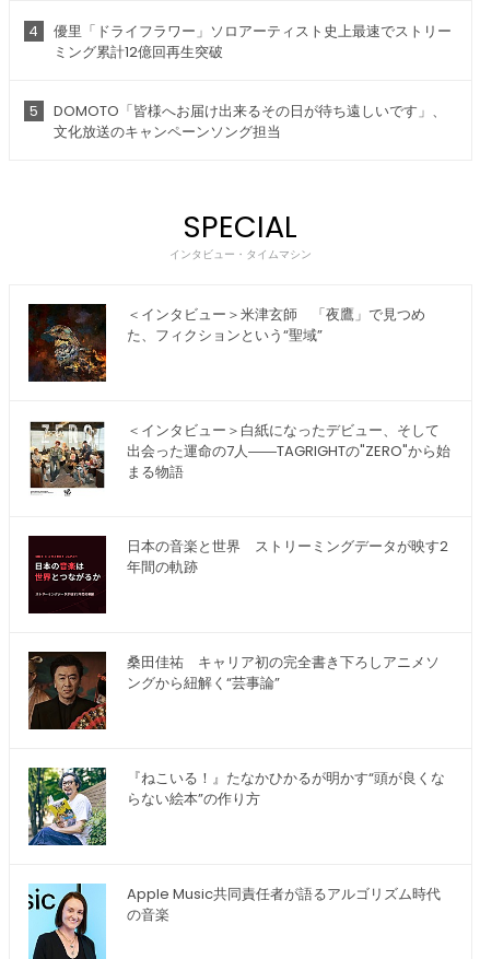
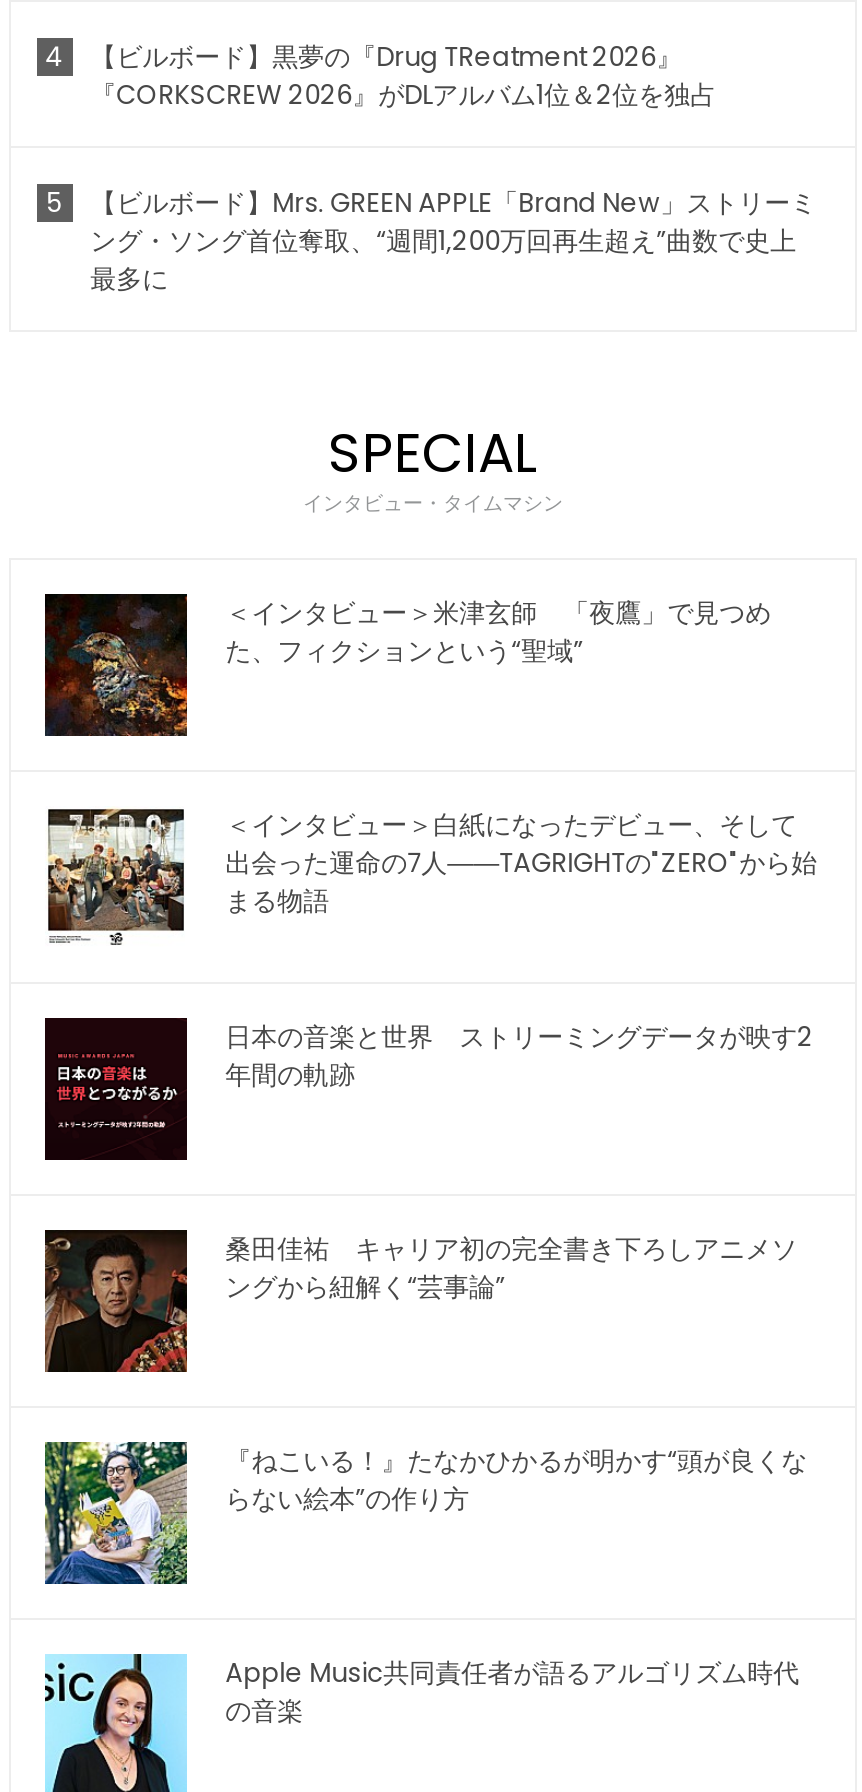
- 優里「ドライフラワー」ソロアーティスト史上最速でストリー
- ミング累計12億回再生突破
+ 【ビルボード】黒夢の『Drug TReatment 2026』
+ 『CORKSCREW 2026』がDLアルバム1位＆2位を独占

- DOMOTO「皆様へお届け出来るその日が待ち遠しいです」、
- 文化放送のキャンペーンソング担当
+ 【ビルボード】Mrs. GREEN APPLE「Brand New」ストリーミ
+ ング・ソング首位奪取、“週間1,200万回再生超え”曲数で史上
+ 最多に
